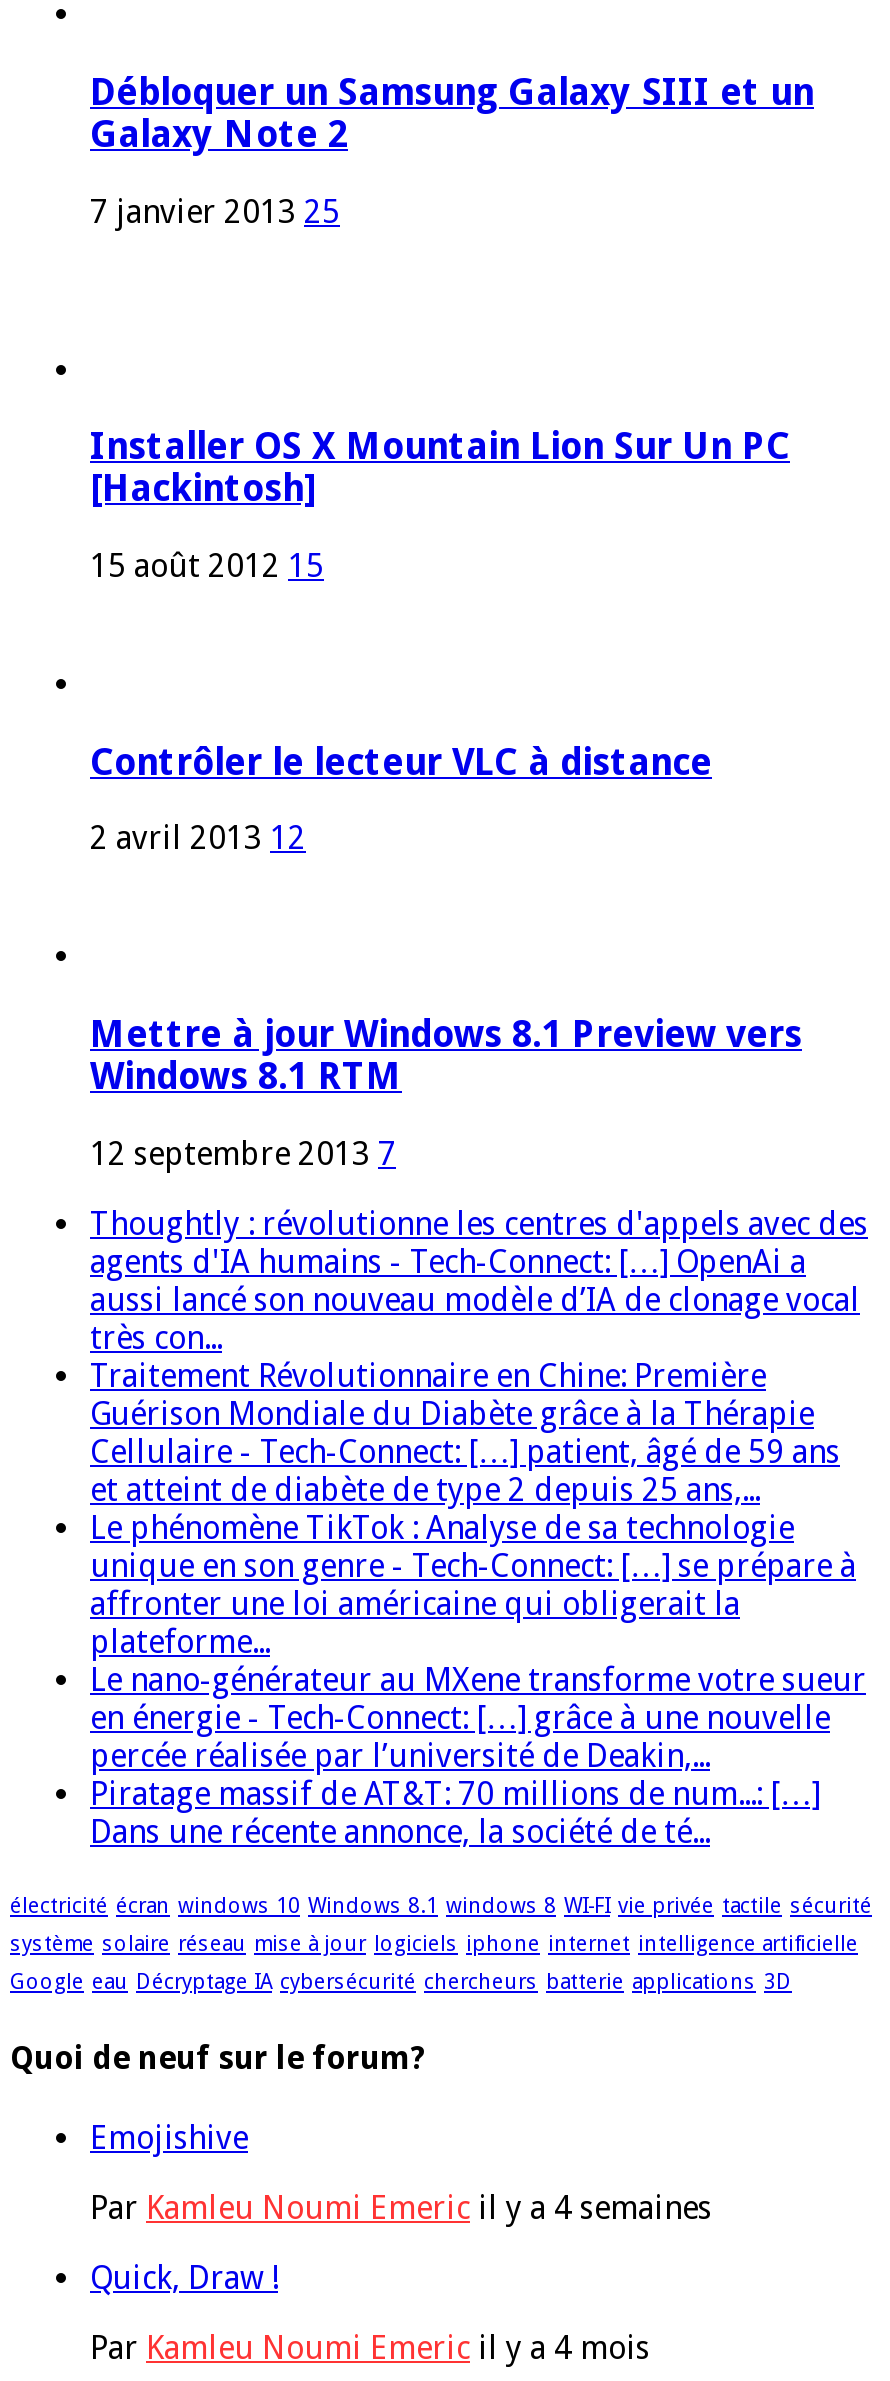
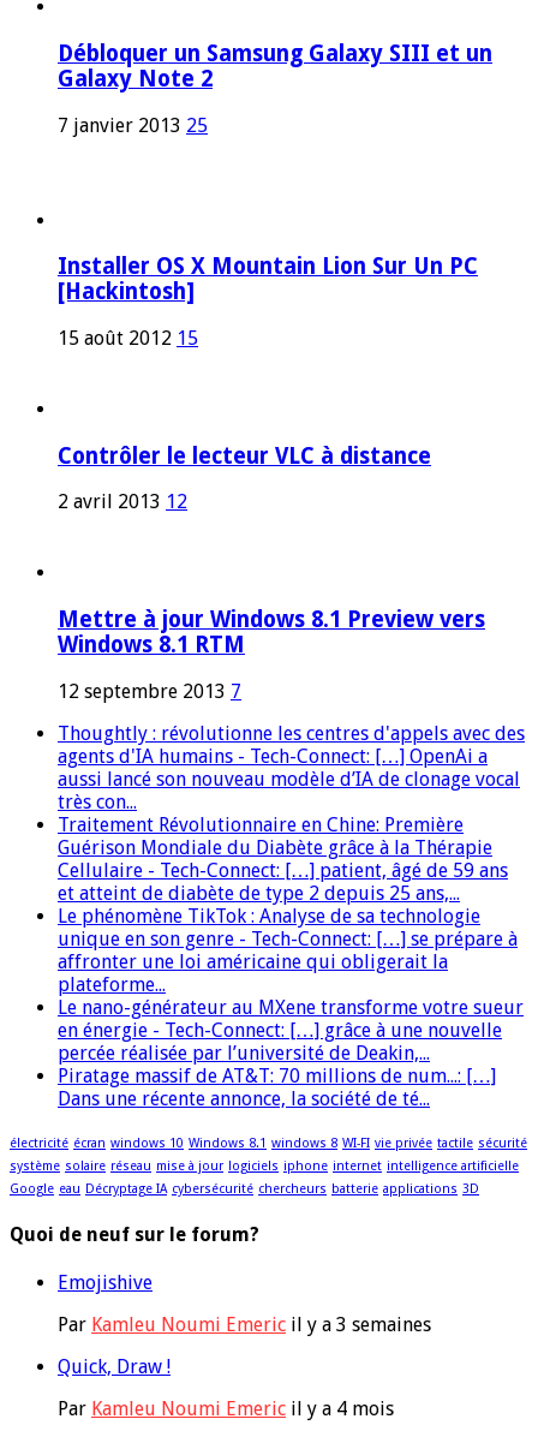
- Par Kamleu Noumi Emeric il y a 4 semaines
+ Par Kamleu Noumi Emeric il y a 3 semaines
